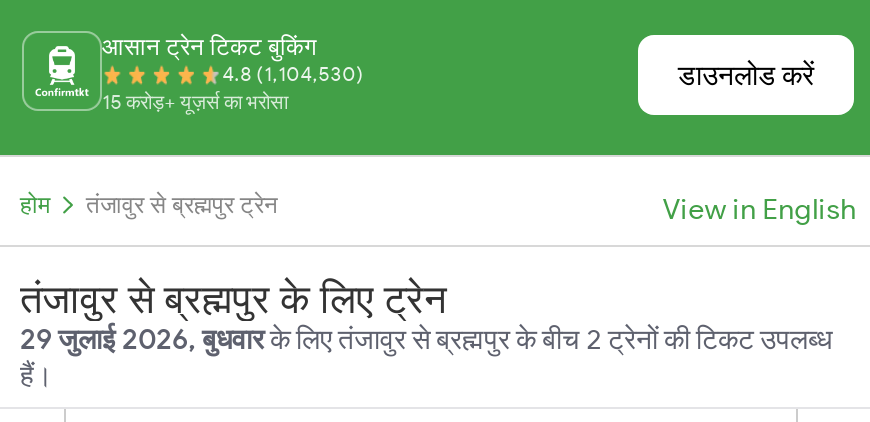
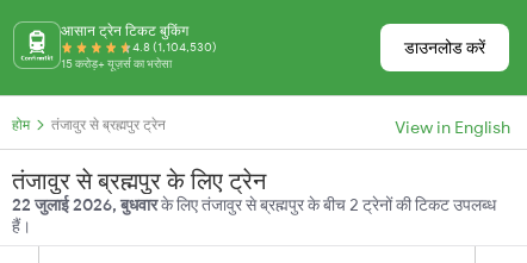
- 29 जुलाई 2026, बुधवारके लिए तंजावुर से ब्रह्मपुर के बीच 2 ट्रेनों की टिकट उपलब्ध
+ 22 जुलाई 2026, बुधवारके लिए तंजावुर से ब्रह्मपुर के बीच 2 ट्रेनों की टिकट उपलब्ध
